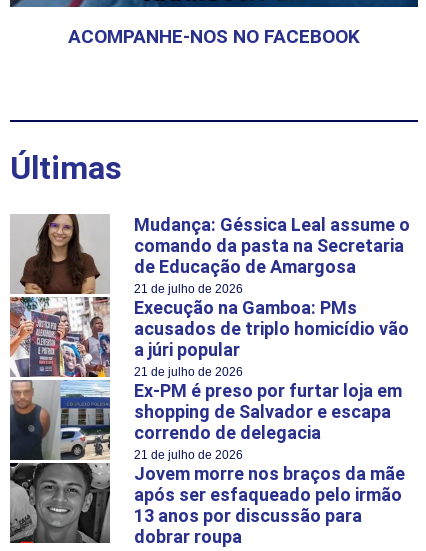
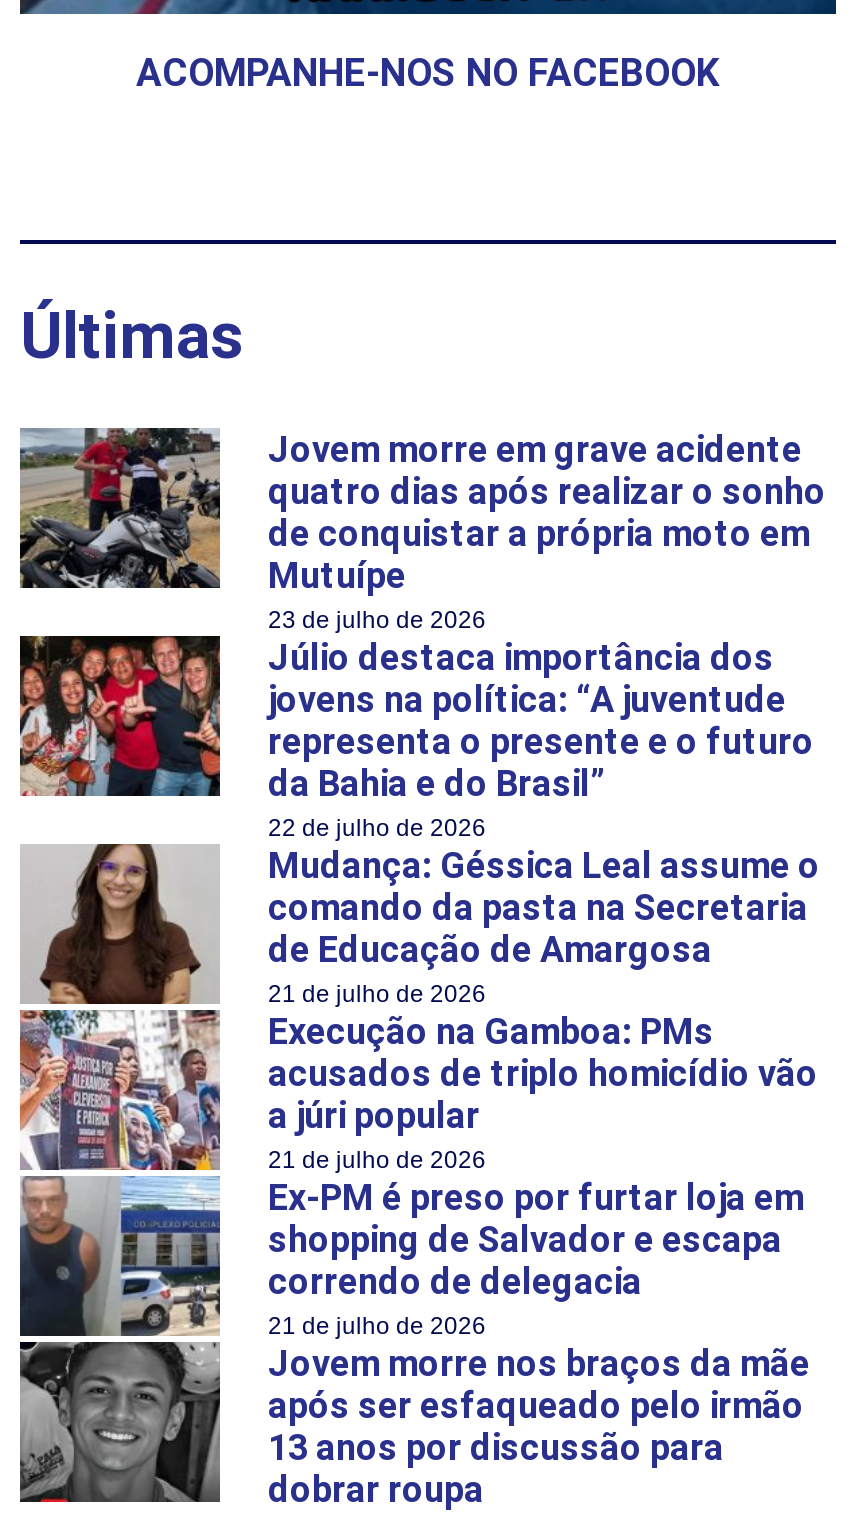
+ [image]

+ [image]
+ Jovem morre em grave acidente
+ quatro dias após realizar o sonho
+ de conquistar a própria moto em
+ Mutuípe
+ 23 de julho de 2026
+ Júlio destaca importância dos
+ jovens na política: “A juventude
+ representa o presente e o futuro
+ da Bahia e do Brasil”
+ 22 de julho de 2026
